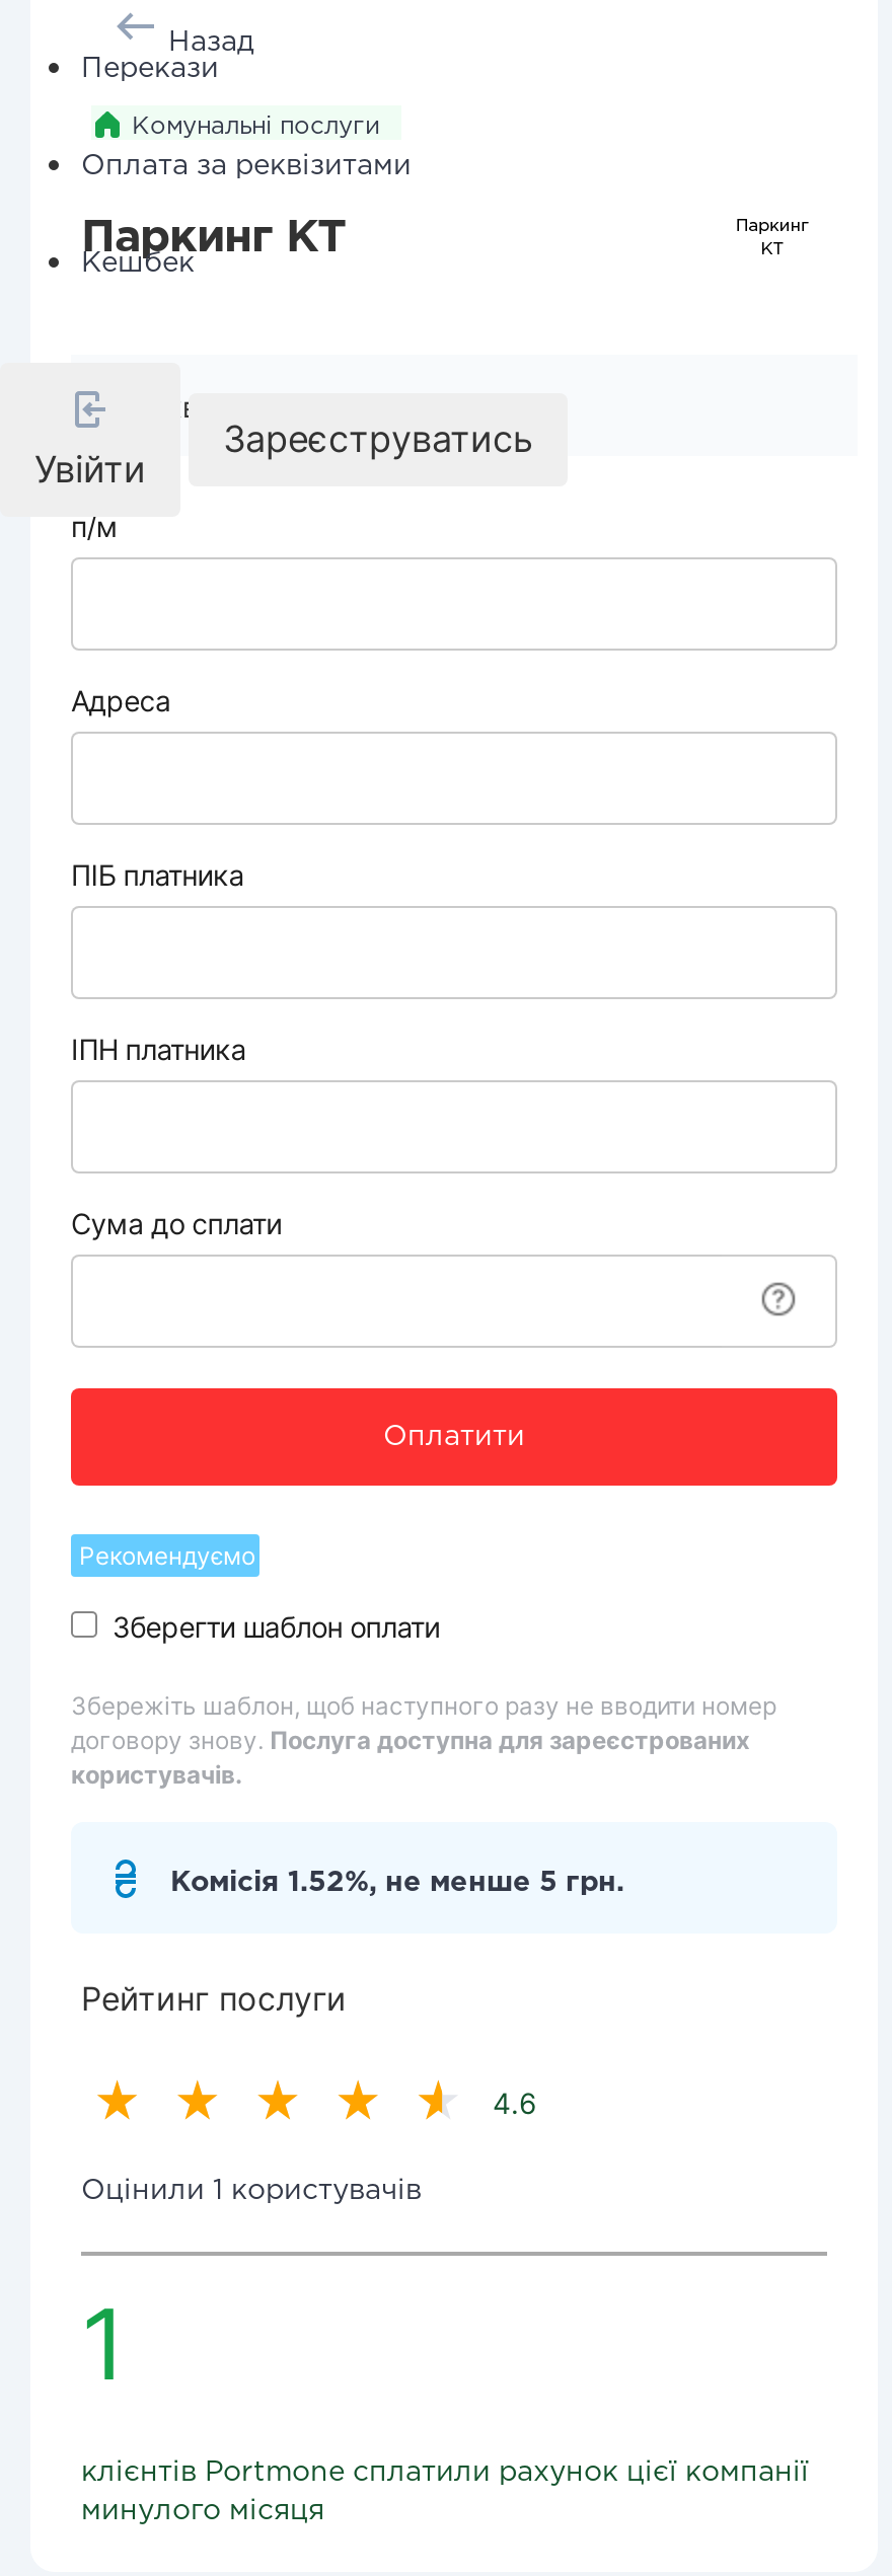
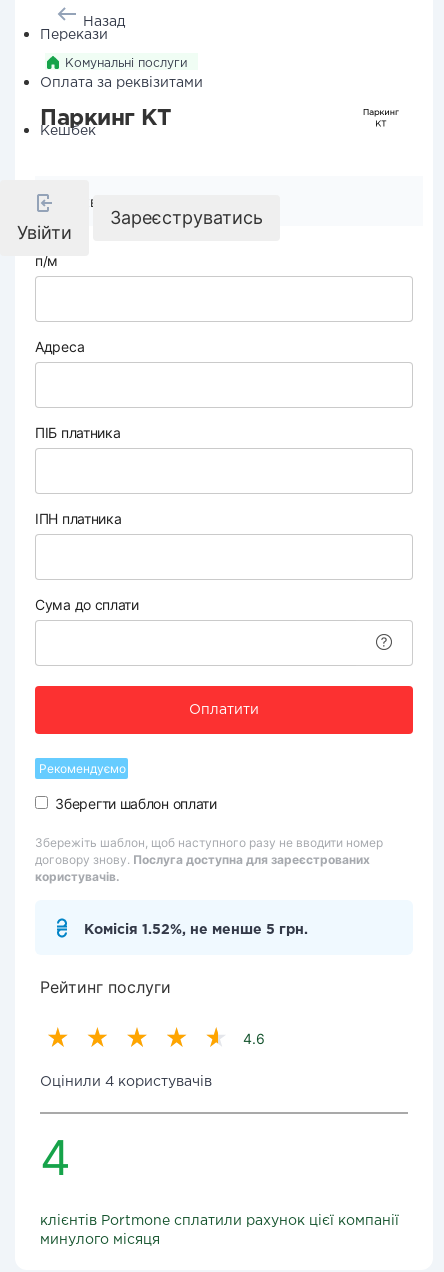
- Оцінили 1 користувачів
+ Оцінили 4 користувачів

- 1
+ 4
